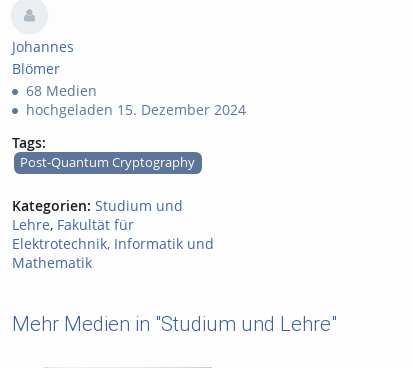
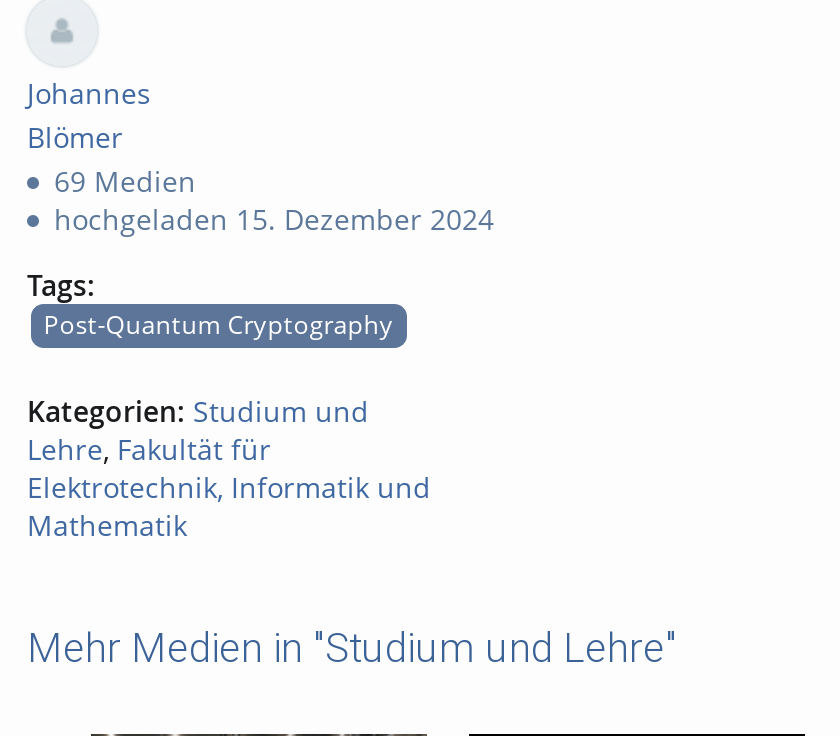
- 68 Medien
+ 69 Medien
